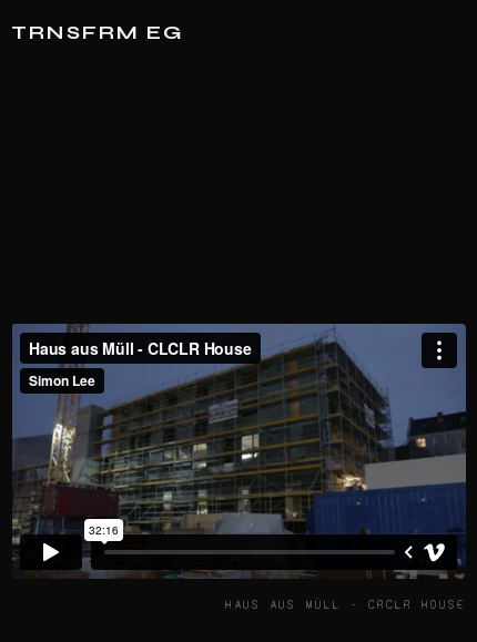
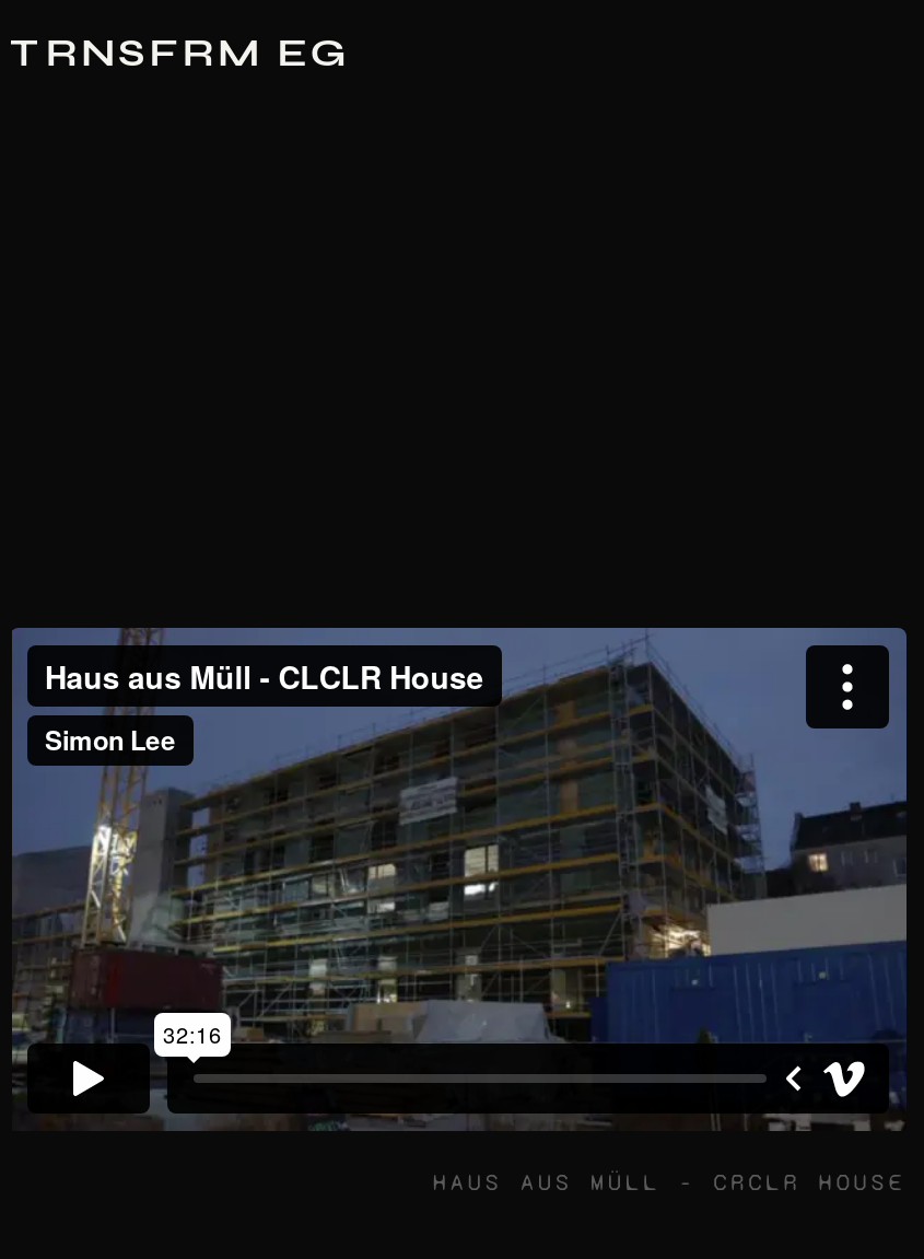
- [image]
+ [image]
